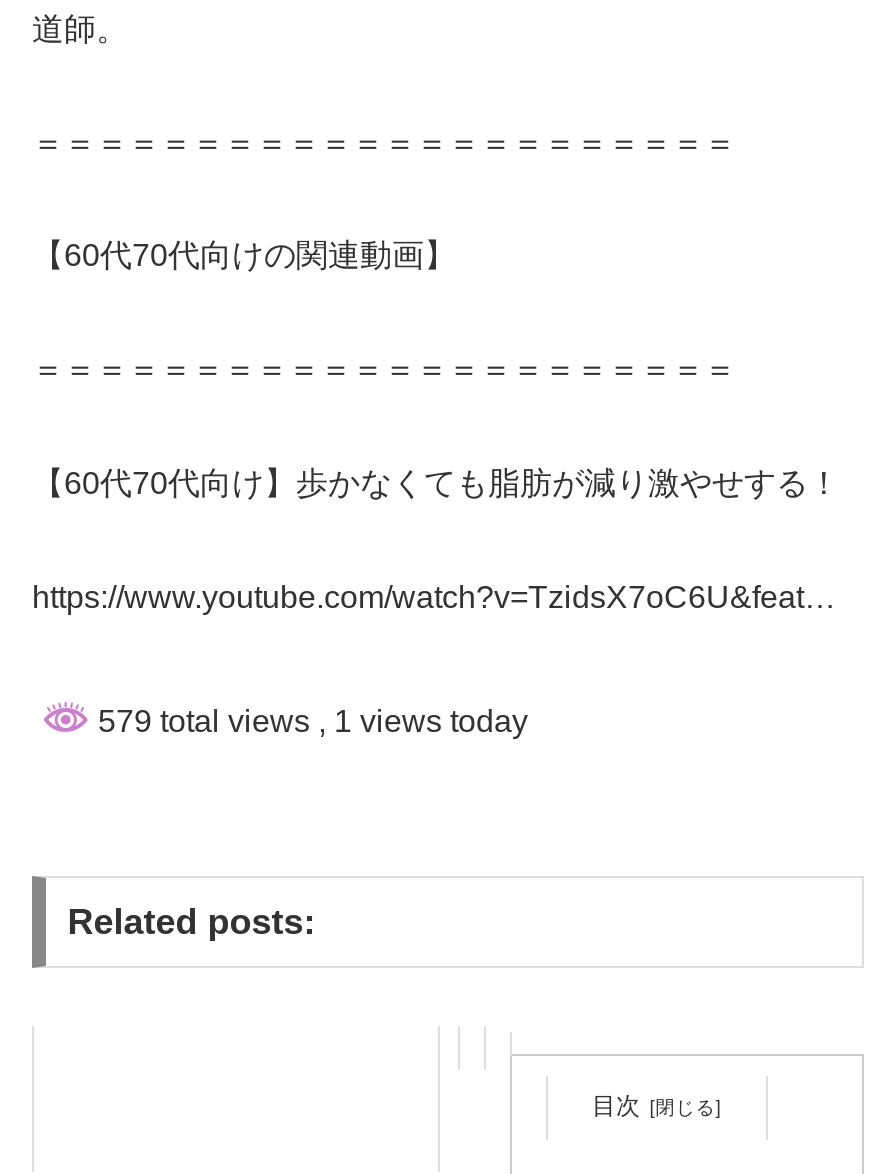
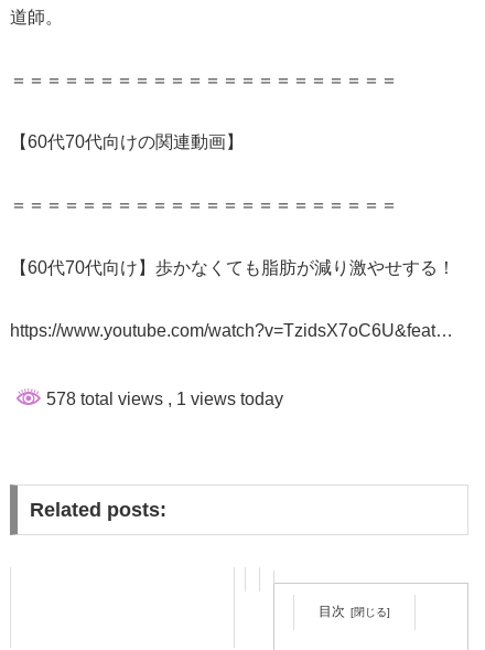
- 579 total views, 1 views today
+ 578 total views, 1 views today
